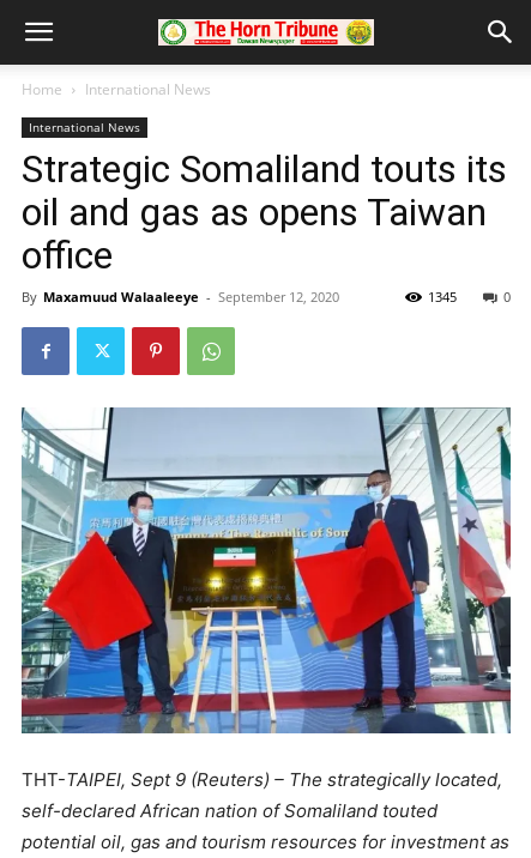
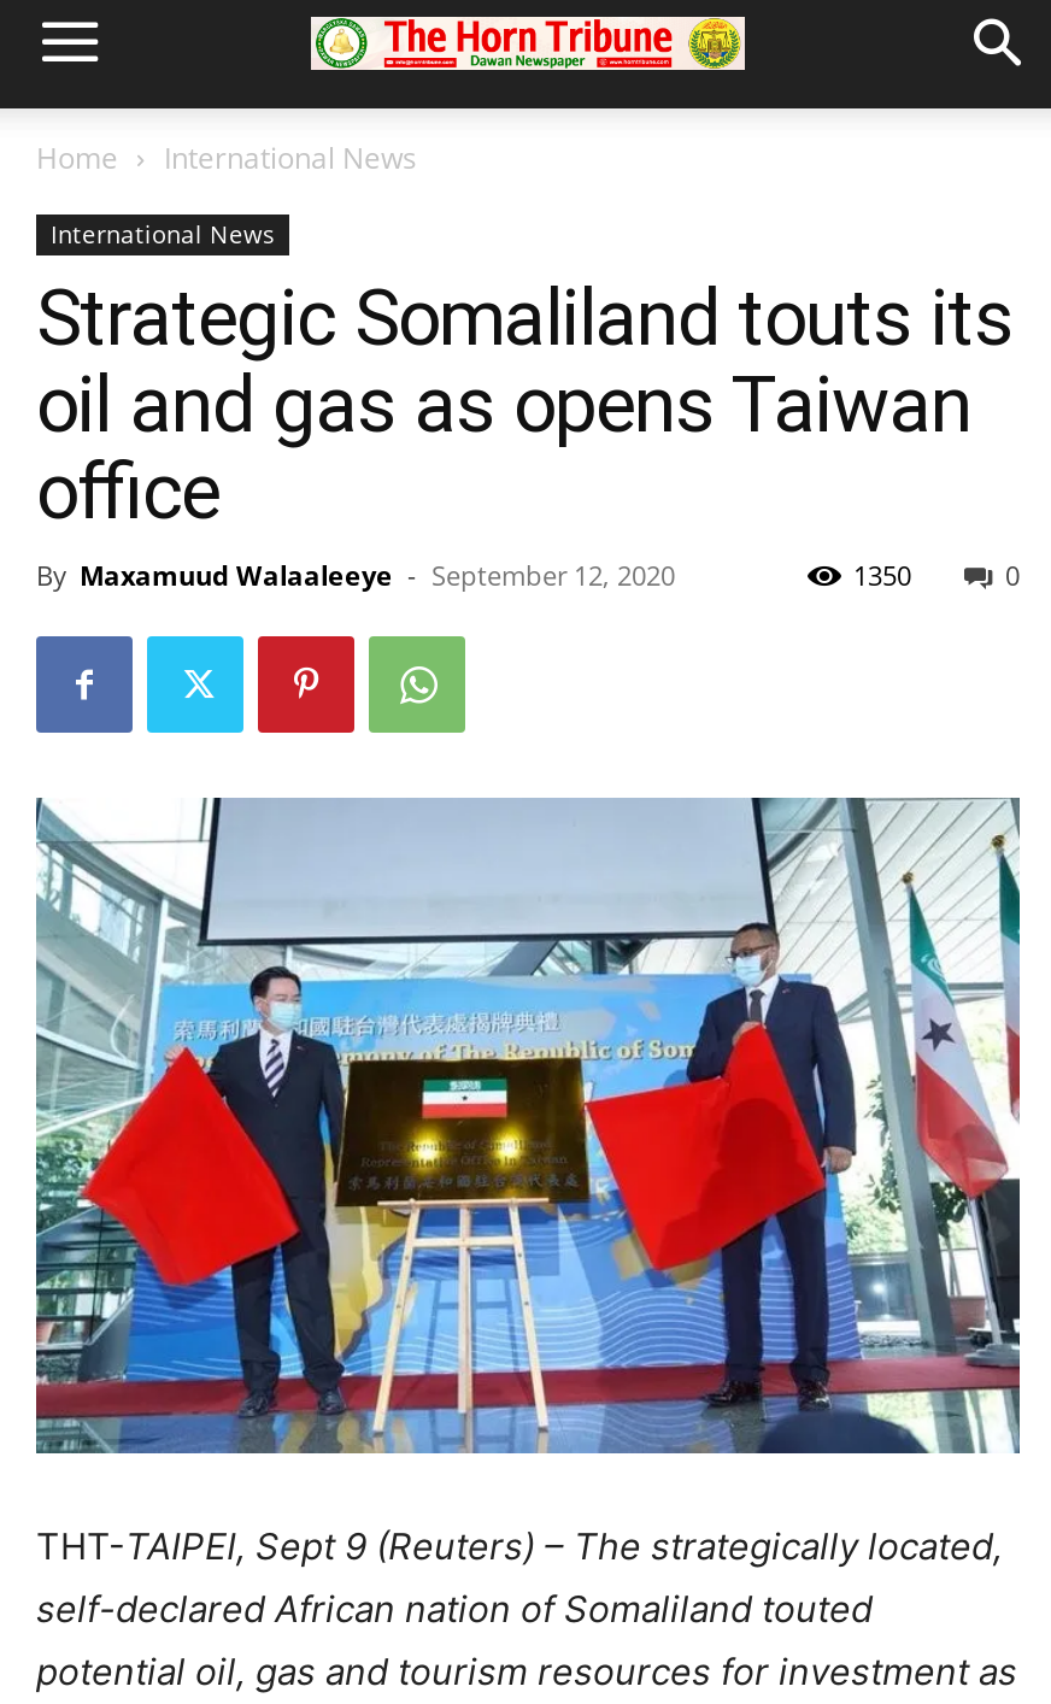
- 1345
+ 1350
